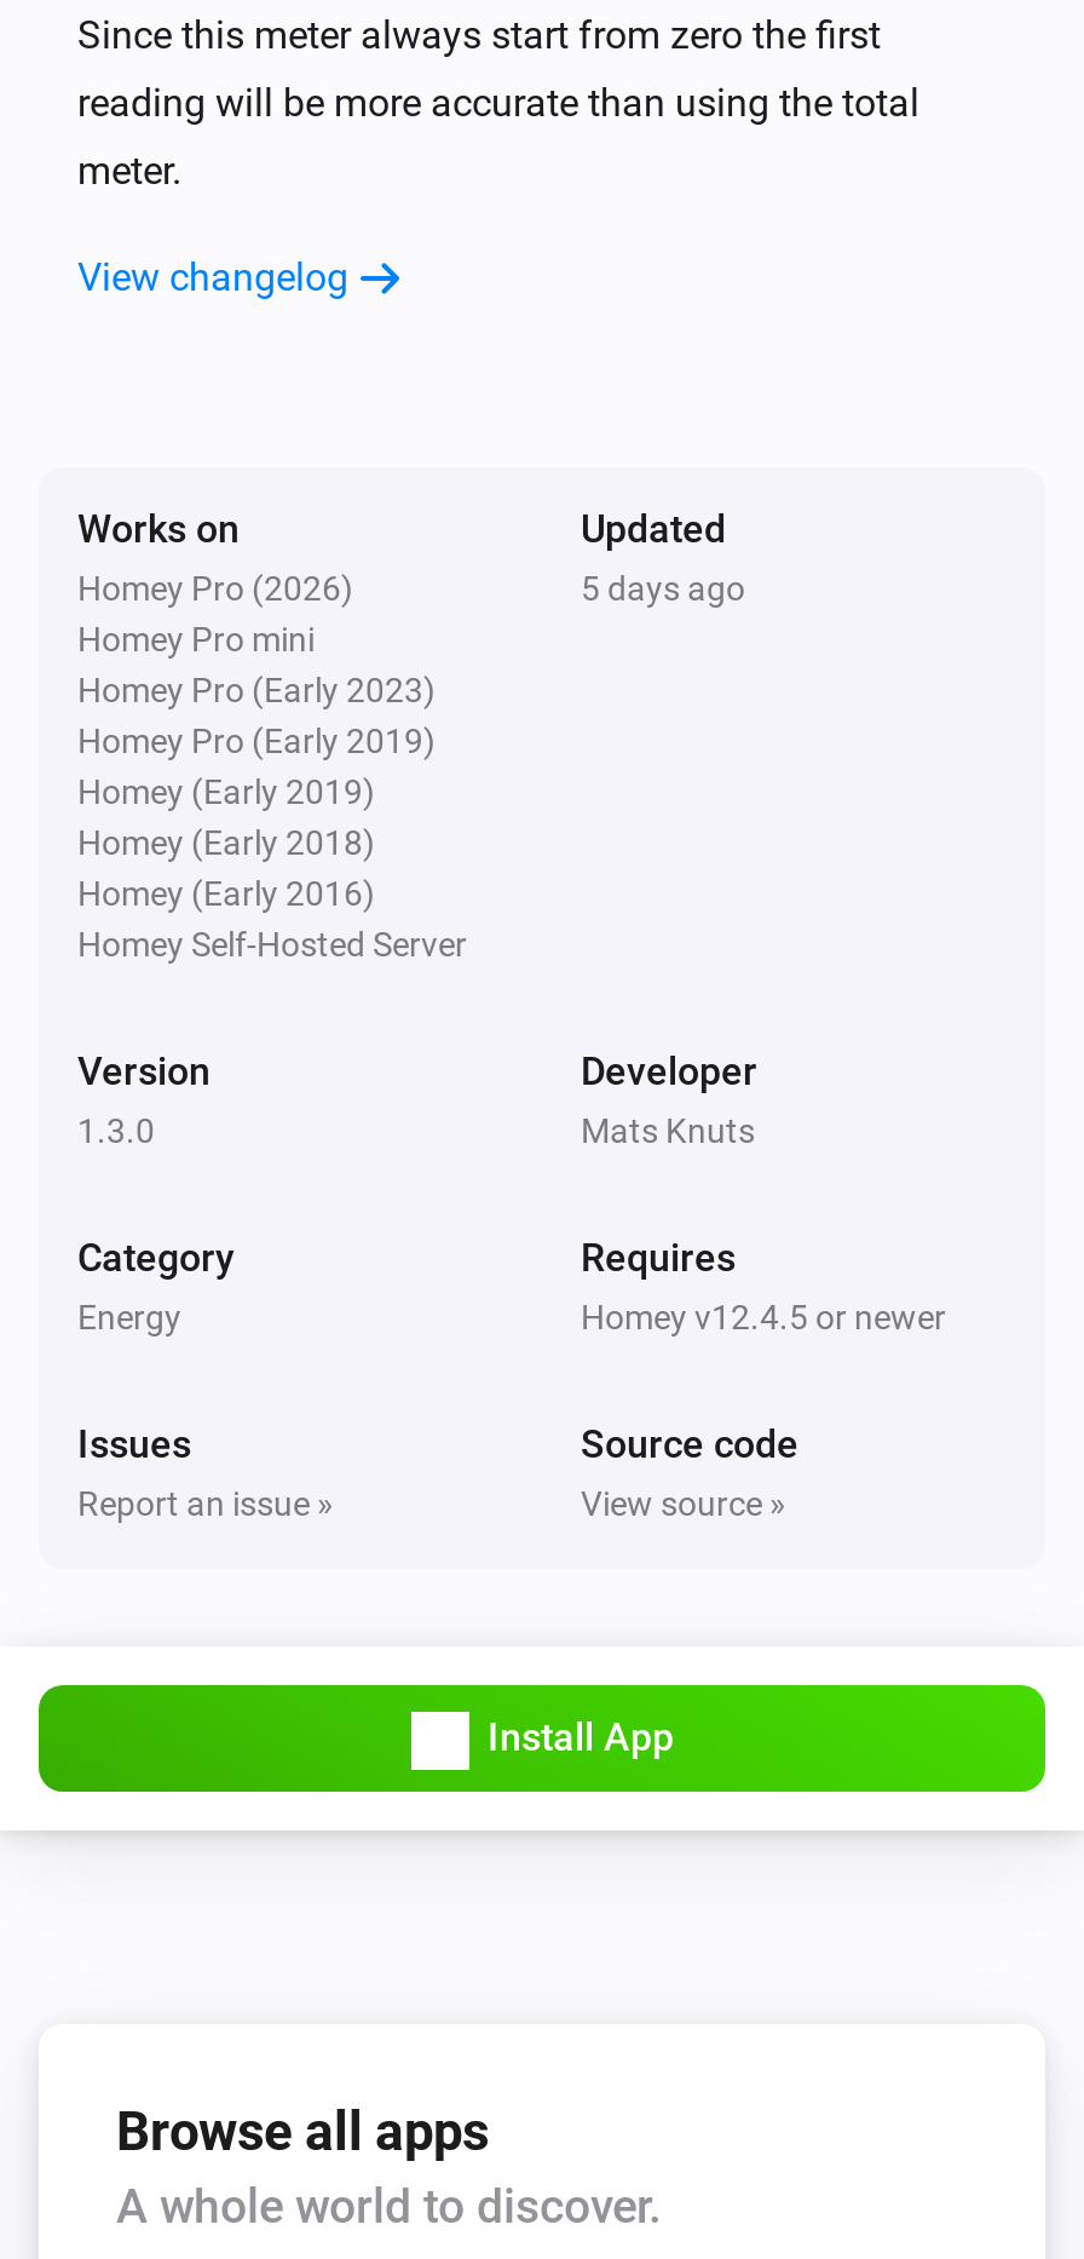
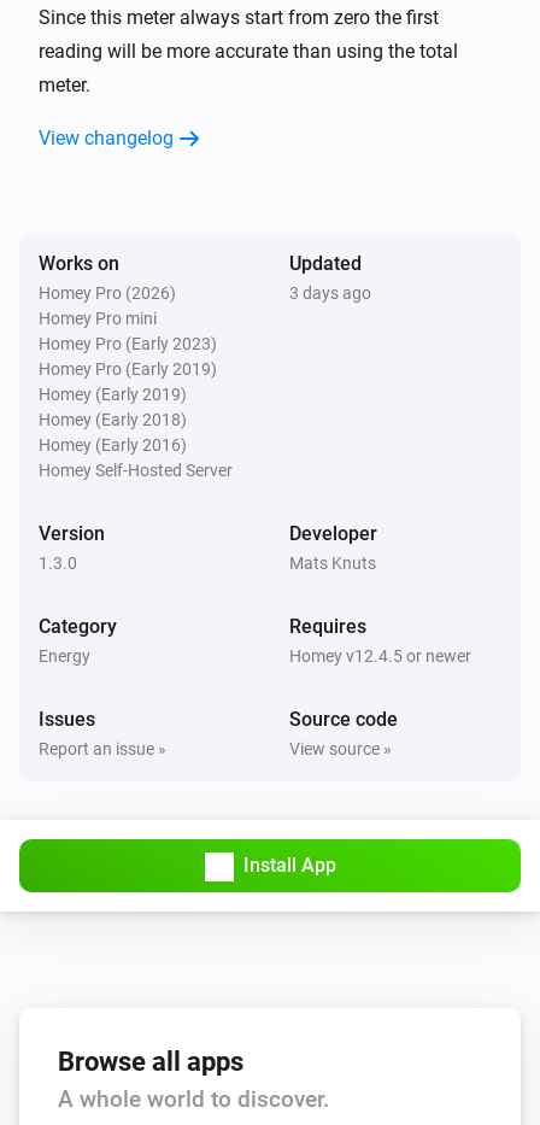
- 5 days ago
+ 3 days ago
